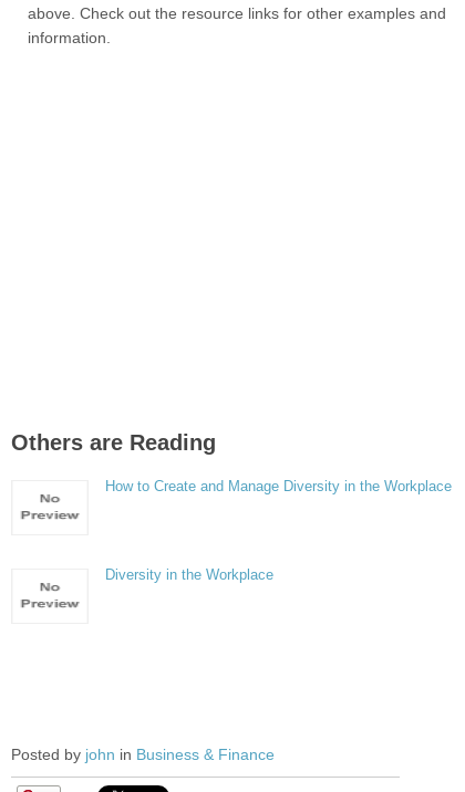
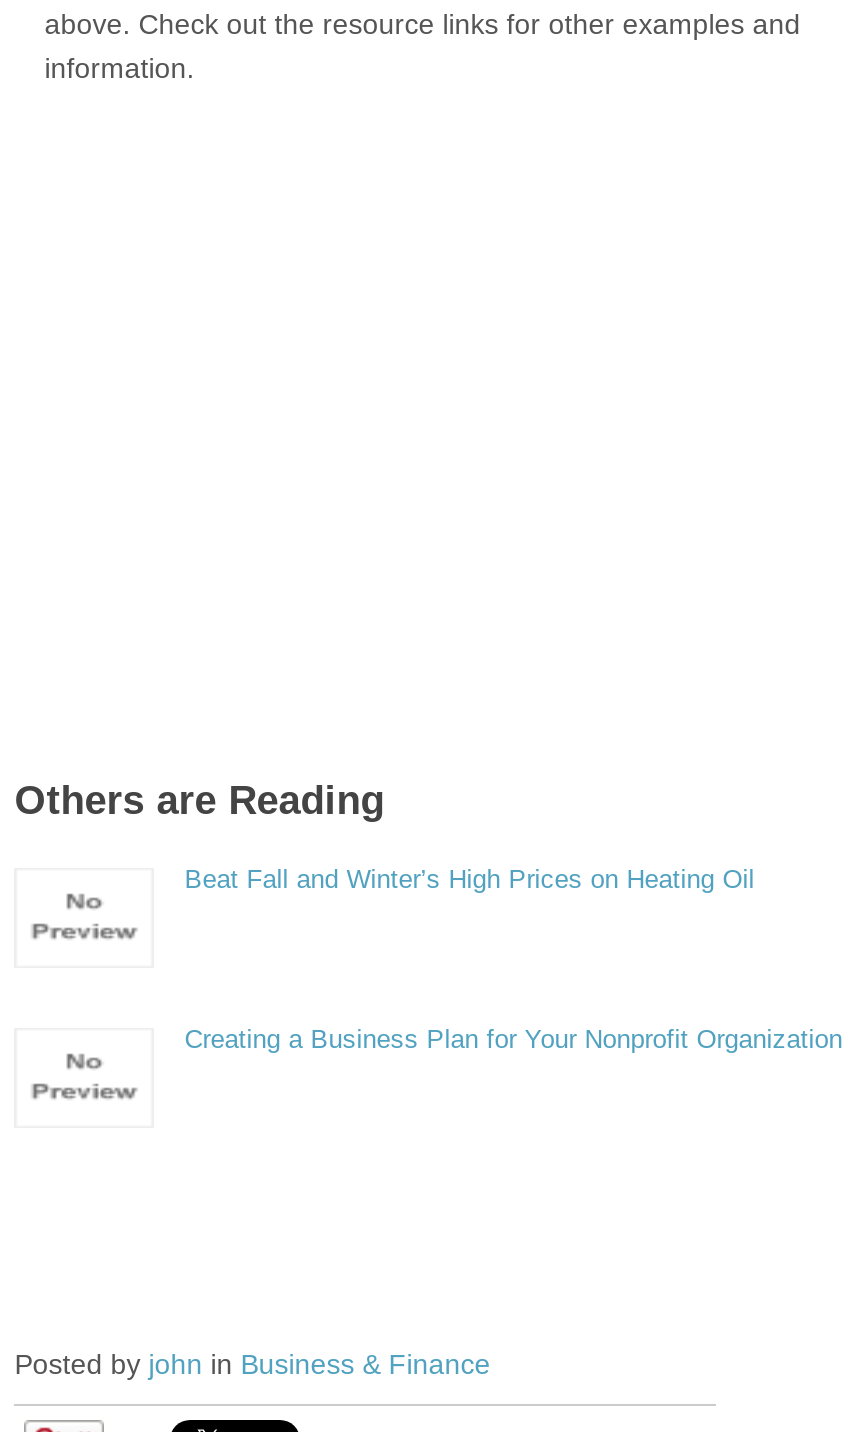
- How to Create and Manage Diversity in the Workplace
+ Beat Fall and Winter’s High Prices on Heating Oil

- Diversity in the Workplace
+ Creating a Business Plan for Your Nonprofit Organization
